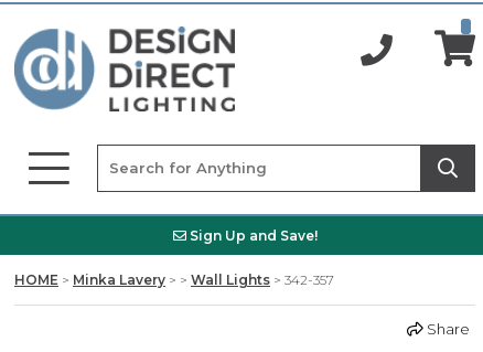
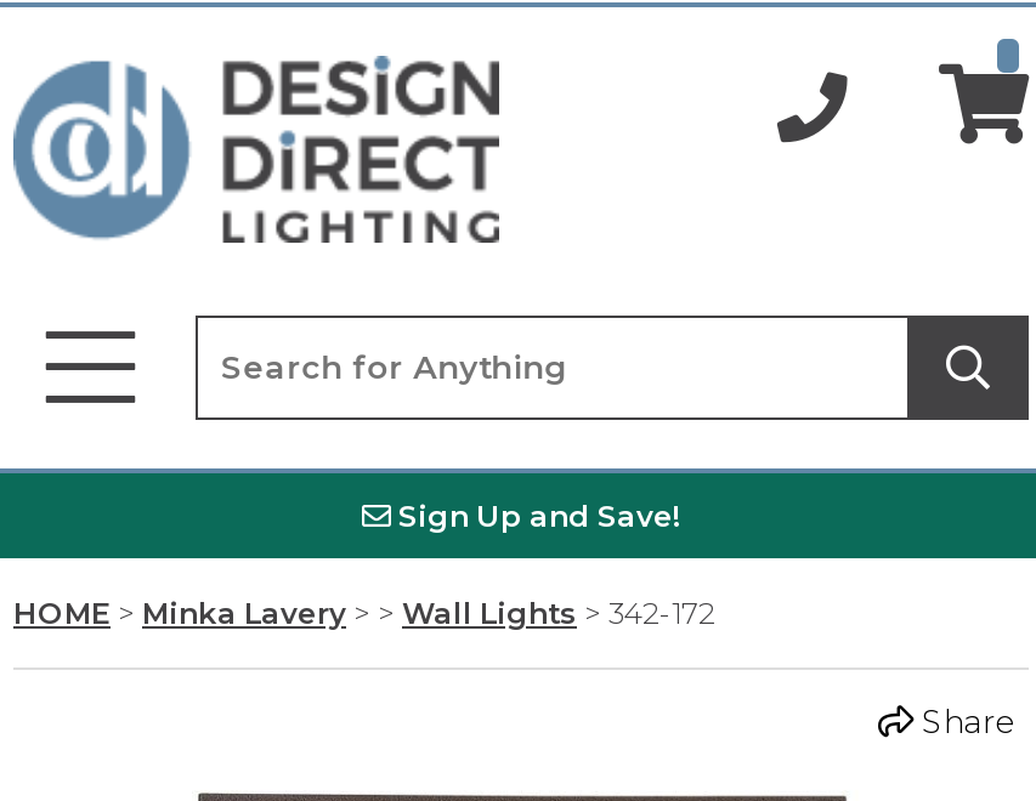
- HOME > Minka Lavery > > Wall Lights > 342-357
+ HOME > Minka Lavery > > Wall Lights > 342-172
